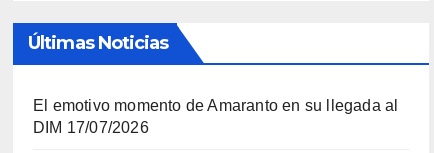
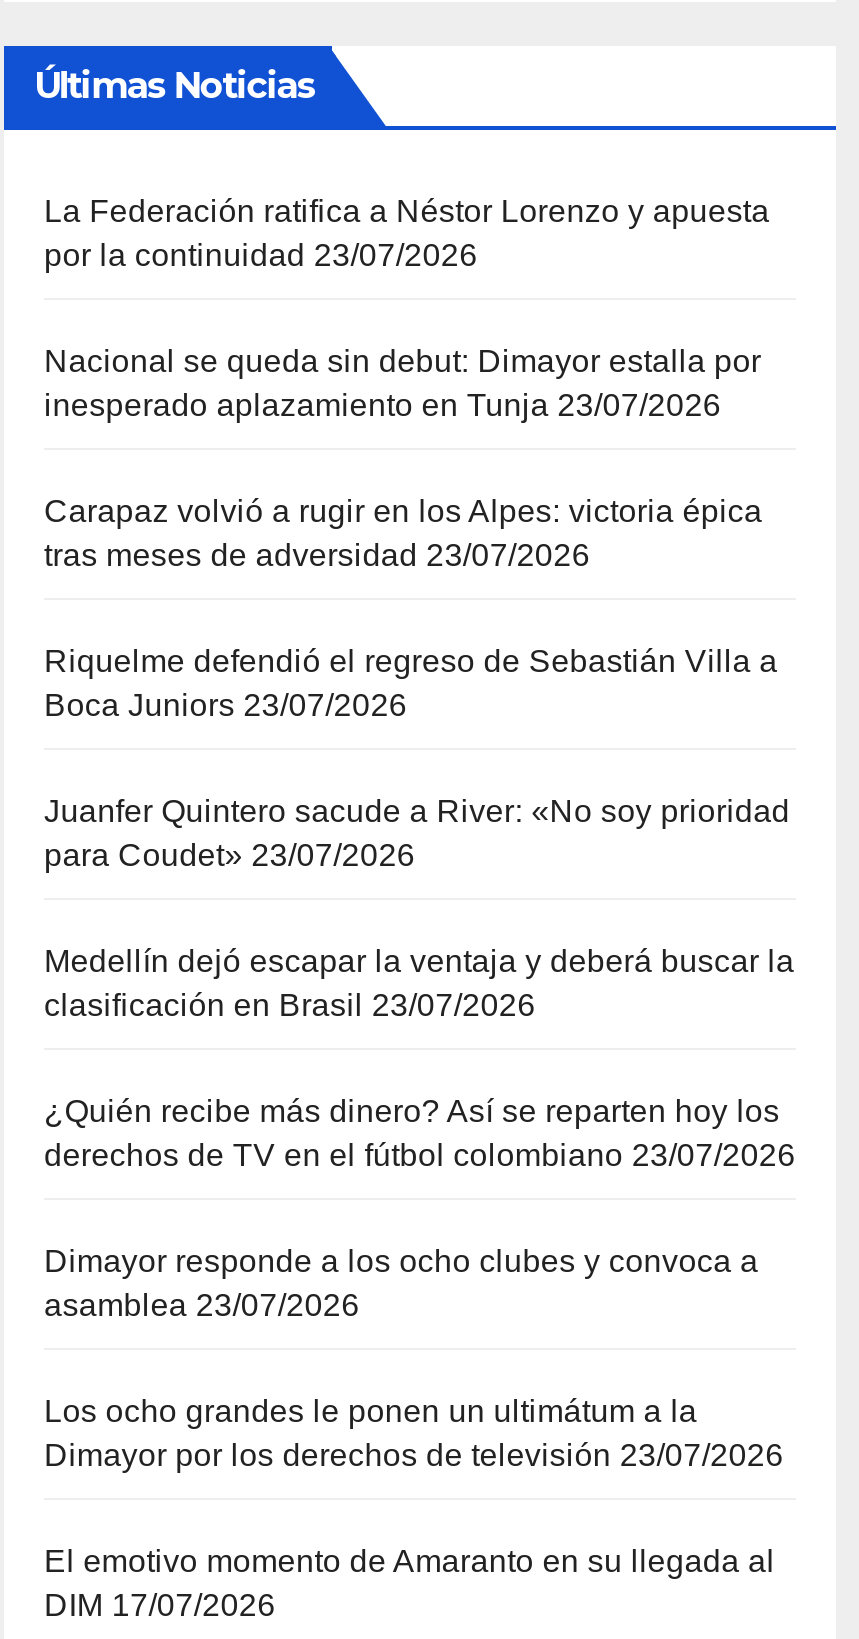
+ La Federación ratifica a Néstor Lorenzo y apuesta
+ por la continuidad 23/07/2026
+ Nacional se queda sin debut: Dimayor estalla por
+ inesperado aplazamiento en Tunja 23/07/2026
+ Carapaz volvió a rugir en los Alpes: victoria épica
+ tras meses de adversidad 23/07/2026
+ Riquelme defendió el regreso de Sebastián Villa a
+ Boca Juniors 23/07/2026
+ Juanfer Quintero sacude a River: «No soy prioridad
+ para Coudet» 23/07/2026
+ Medellín dejó escapar la ventaja y deberá buscar la
+ clasificación en Brasil 23/07/2026
+ ¿Quién recibe más dinero? Así se reparten hoy los
+ derechos de TV en el fútbol colombiano 23/07/2026
+ Dimayor responde a los ocho clubes y convoca a
+ asamblea 23/07/2026
+ Los ocho grandes le ponen un ultimátum a la
+ Dimayor por los derechos de televisión 23/07/2026
